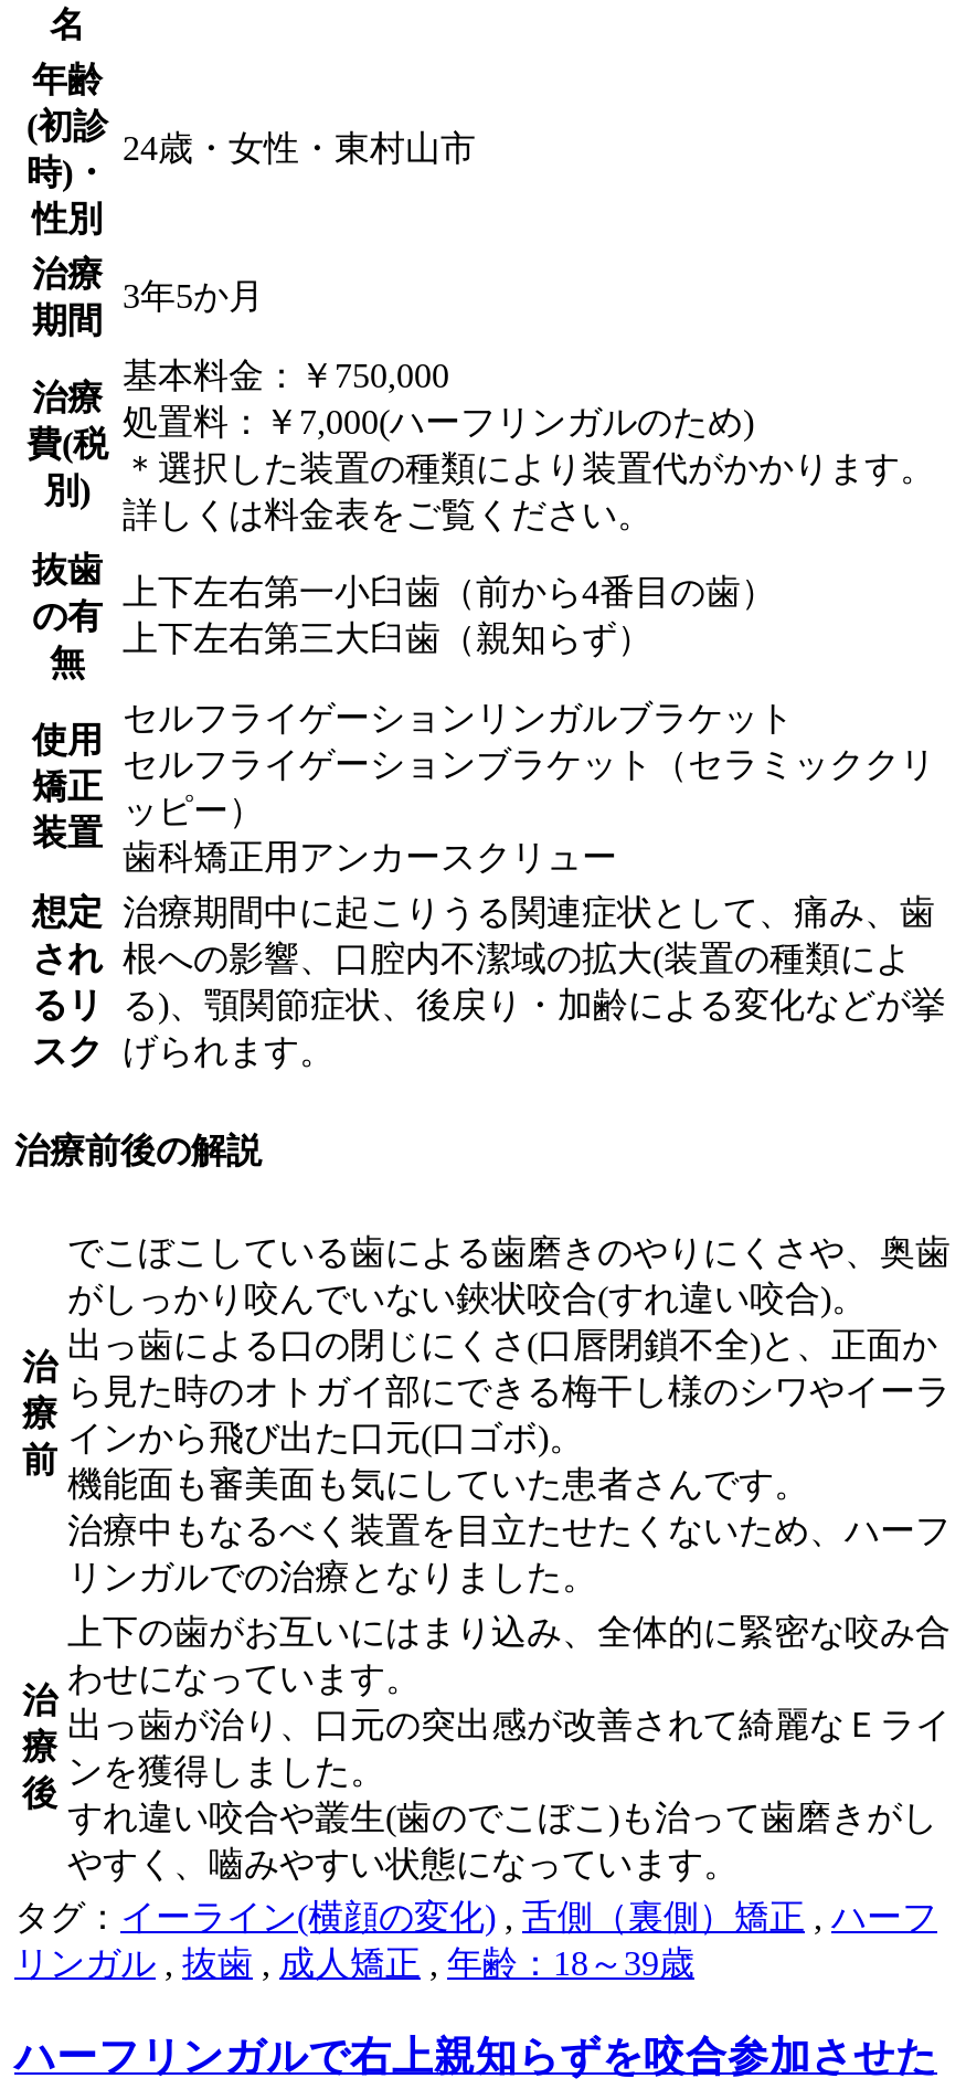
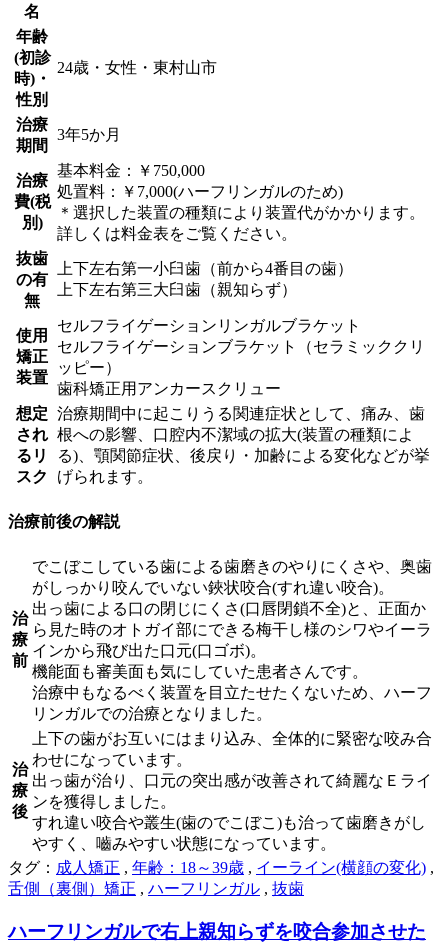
- タグ：イーライン(横顔の変化),舌側（裏側）矯正,ハーフ
- リンガル,抜歯,成人矯正,年齢：18～39歳
+ タグ：成人矯正,年齢：18～39歳,イーライン(横顔の変化),
+ 舌側（裏側）矯正,ハーフリンガル,抜歯
